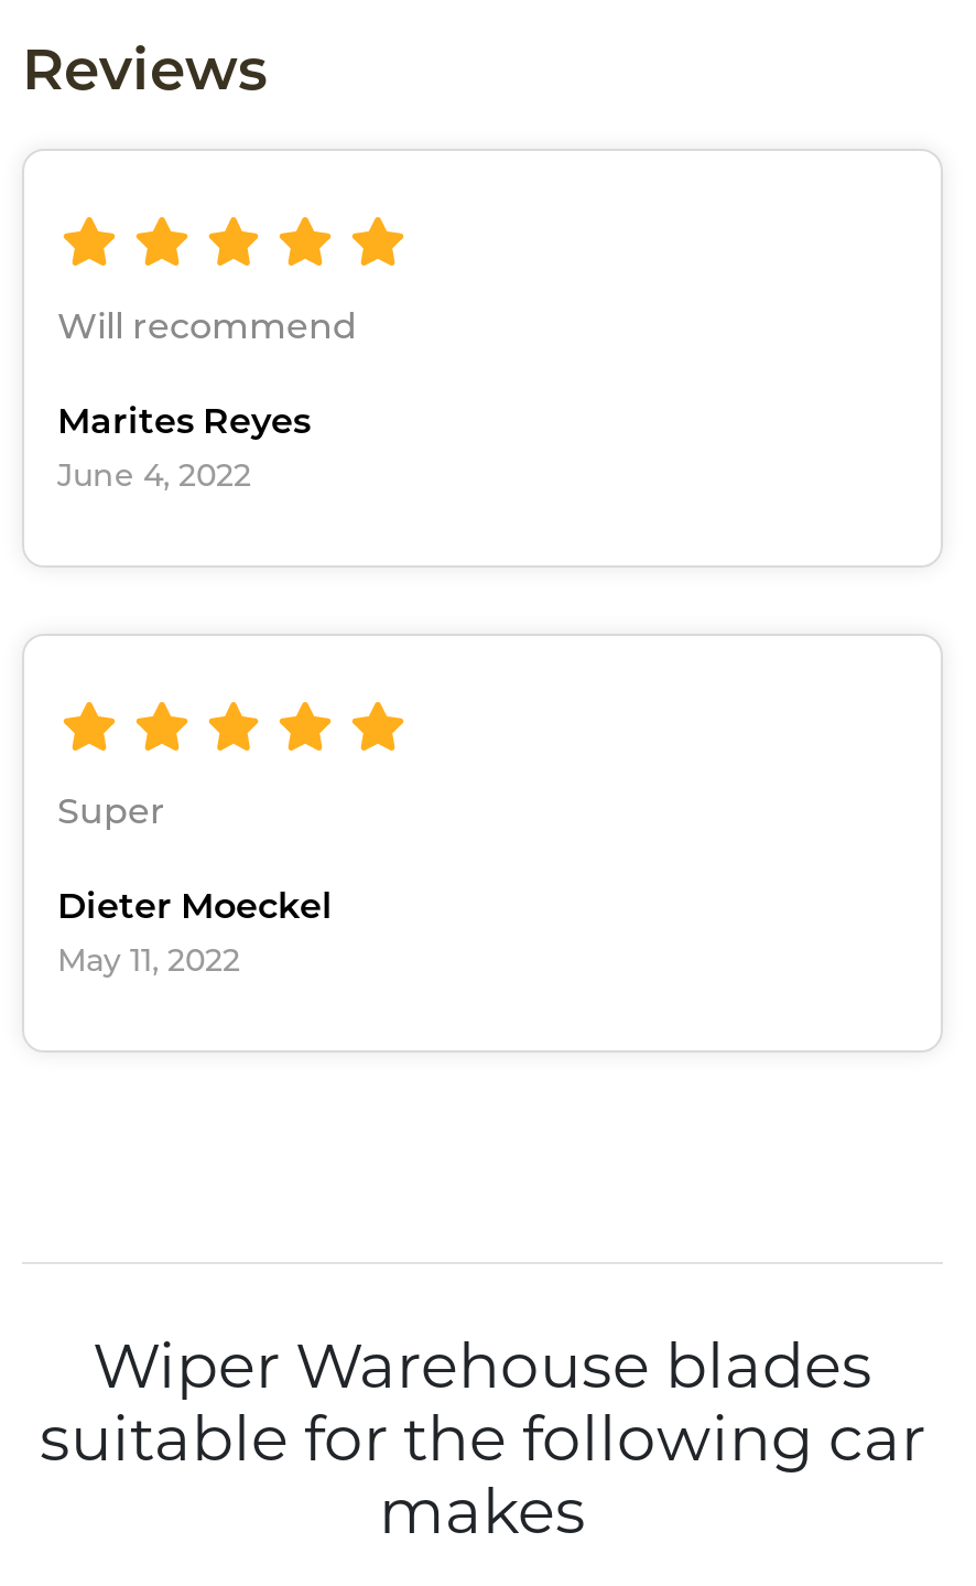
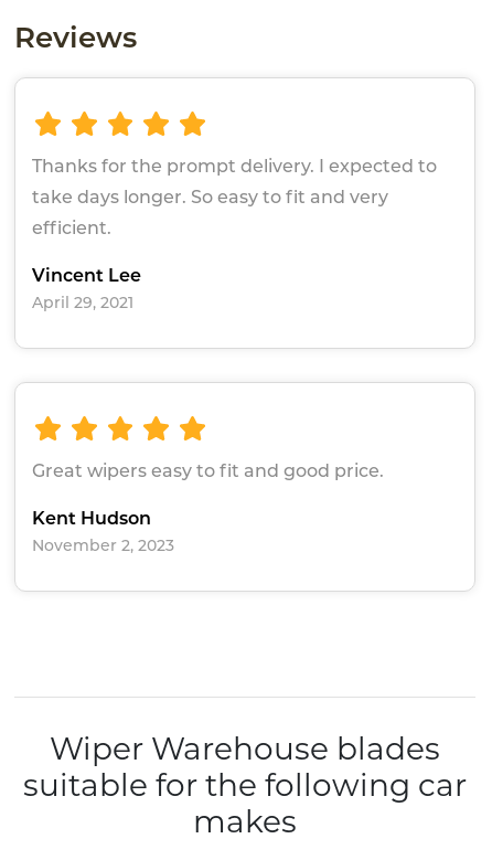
- Will recommend
- Marites Reyes
- June 4, 2022
+ Thanks for the prompt delivery. I expected to
+ take days longer. So easy to fit and very
+ efficient.
+ Vincent Lee
+ April 29, 2021

- Super
- Dieter Moeckel
- May 11, 2022
+ Great wipers easy to fit and good price.
+ Kent Hudson
+ November 2, 2023
